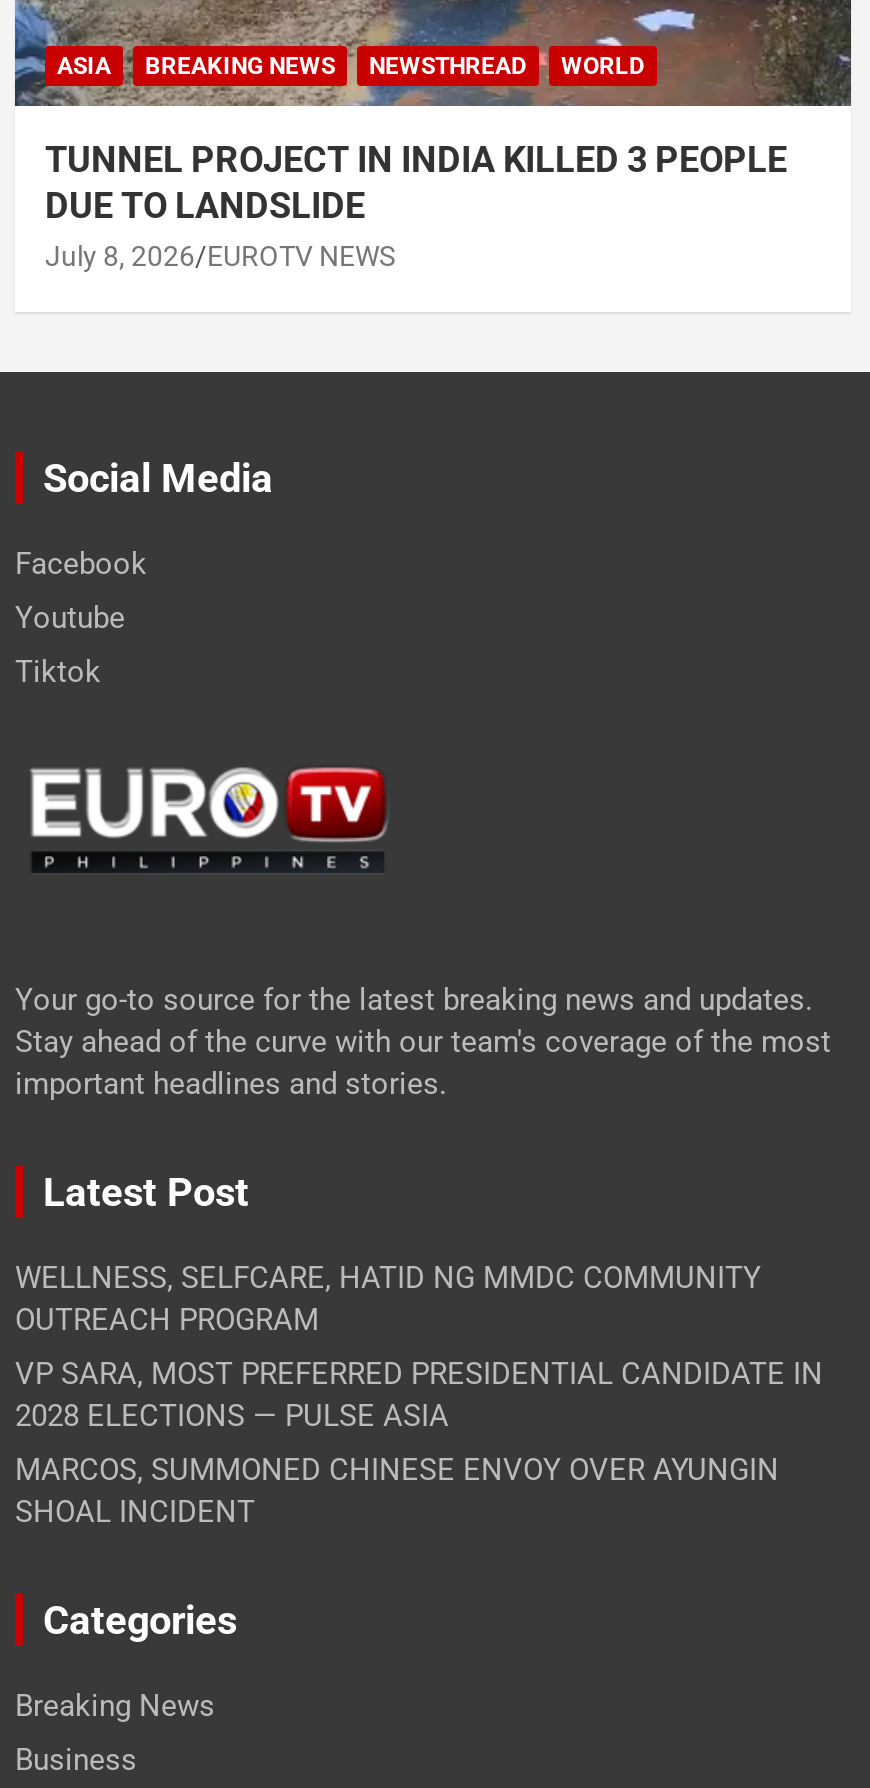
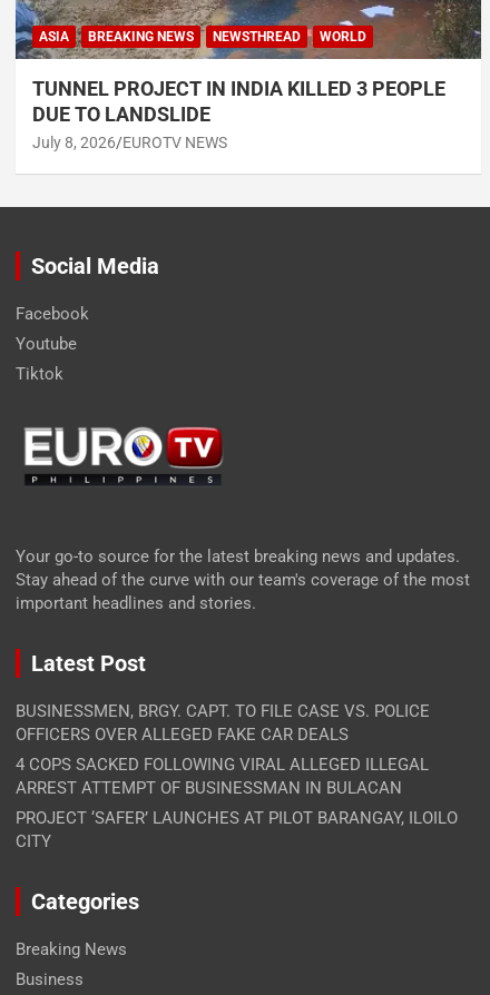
- WELLNESS, SELFCARE, HATID NG MMDC COMMUNITY
- OUTREACH PROGRAM
+ BUSINESSMEN, BRGY. CAPT. TO FILE CASE VS. POLICE
+ OFFICERS OVER ALLEGED FAKE CAR DEALS

- VP SARA, MOST PREFERRED PRESIDENTIAL CANDIDATE IN
- 2028 ELECTIONS — PULSE ASIA
+ 4 COPS SACKED FOLLOWING VIRAL ALLEGED ILLEGAL
+ ARREST ATTEMPT OF BUSINESSMAN IN BULACAN

- MARCOS, SUMMONED CHINESE ENVOY OVER AYUNGIN
- SHOAL INCIDENT
+ PROJECT ‘SAFER’ LAUNCHES AT PILOT BARANGAY, ILOILO
+ CITY
